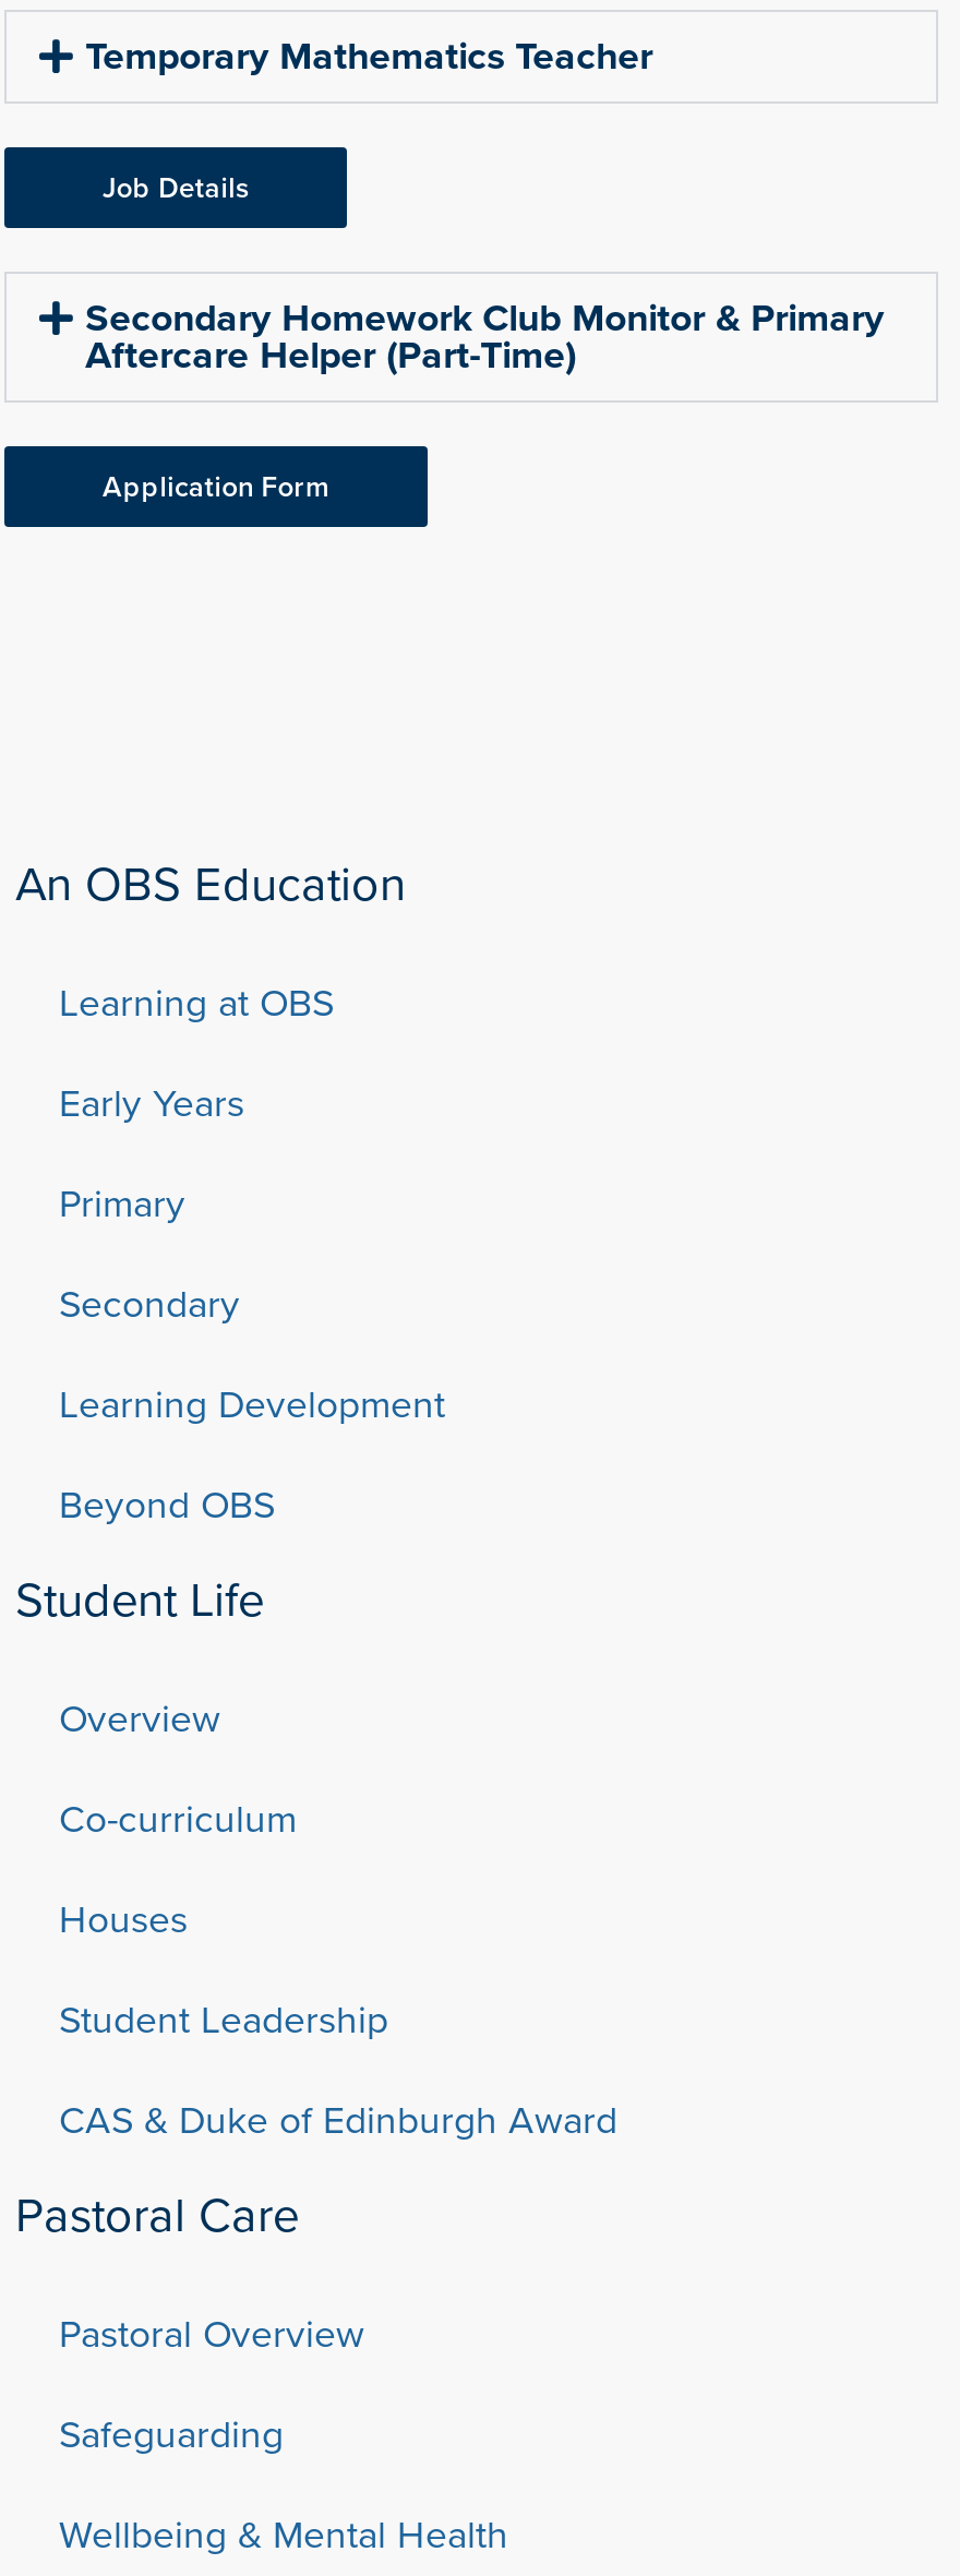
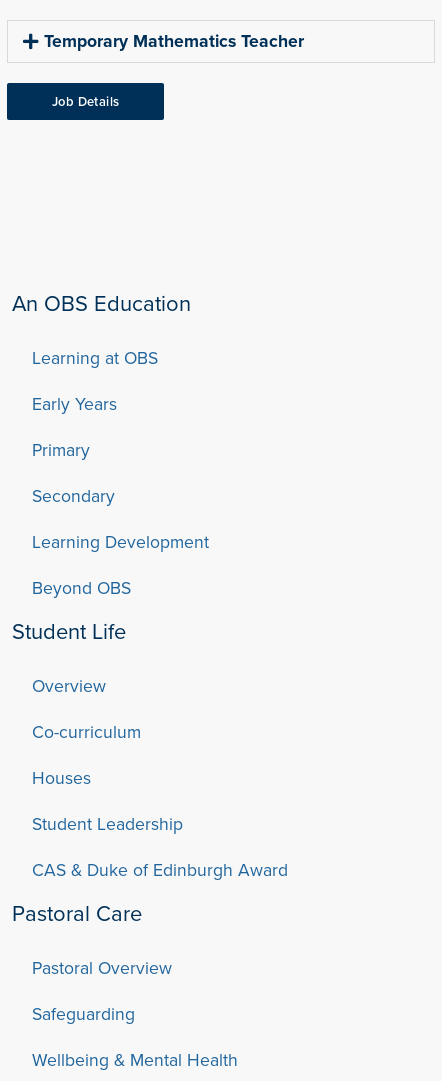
- Secondary Homework Club Monitor & Primary
- Aftercare Helper (Part-Time)
- Application Form
